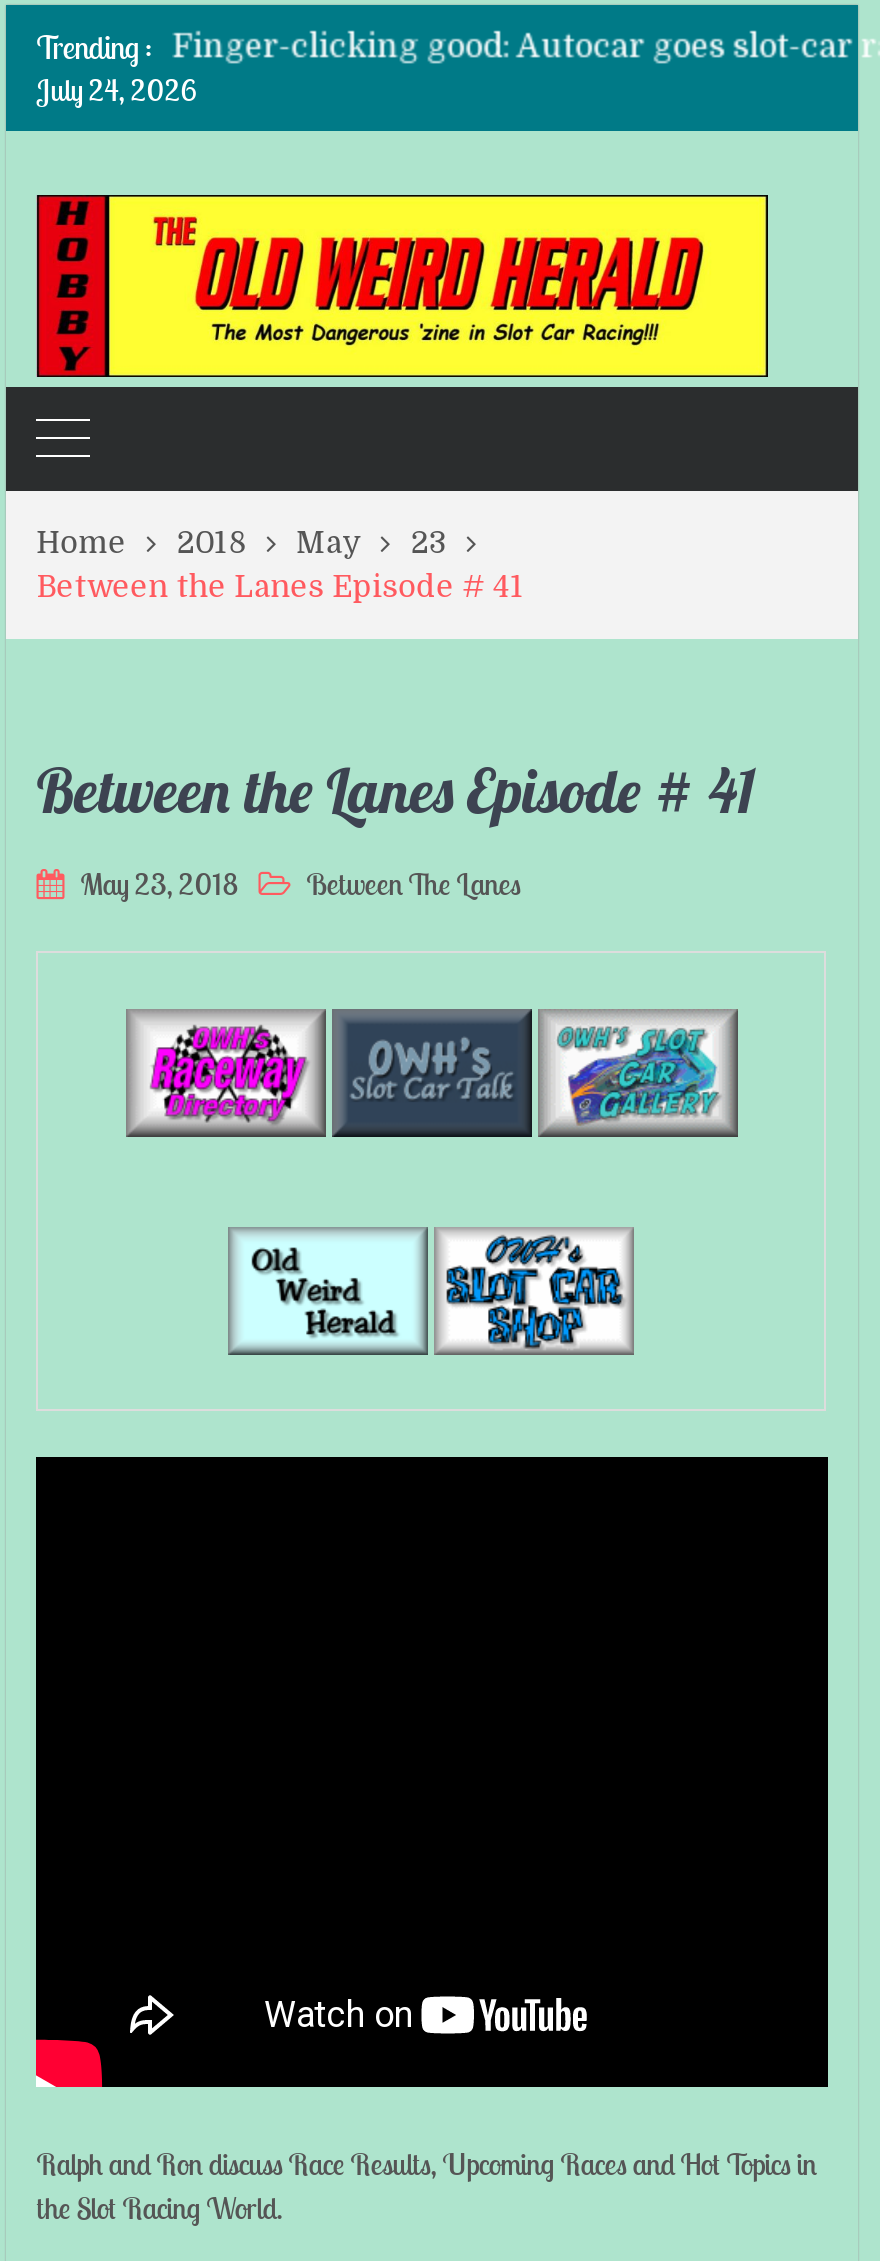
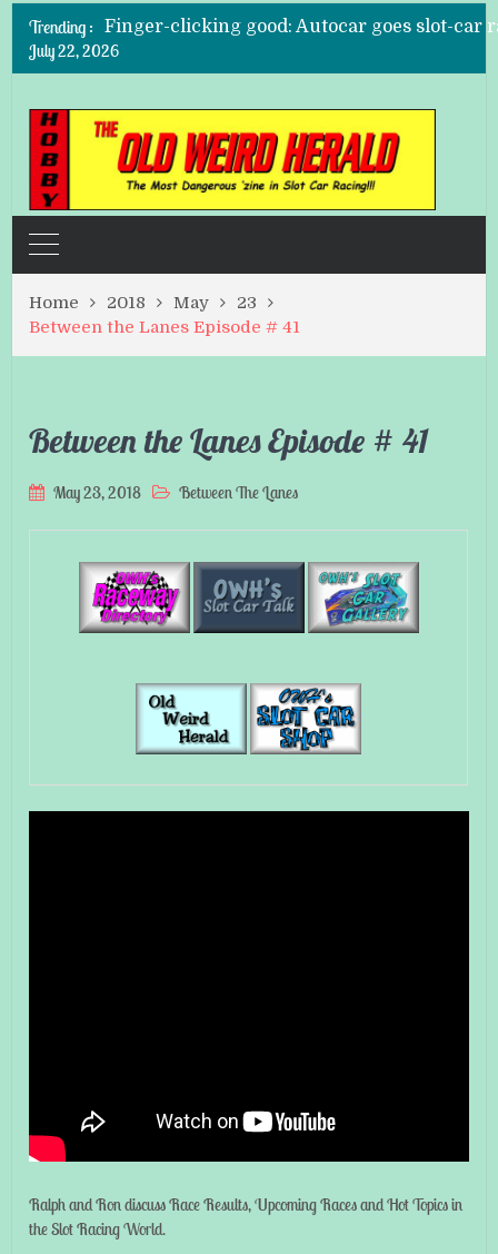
- July 24, 2026
+ July 22, 2026
